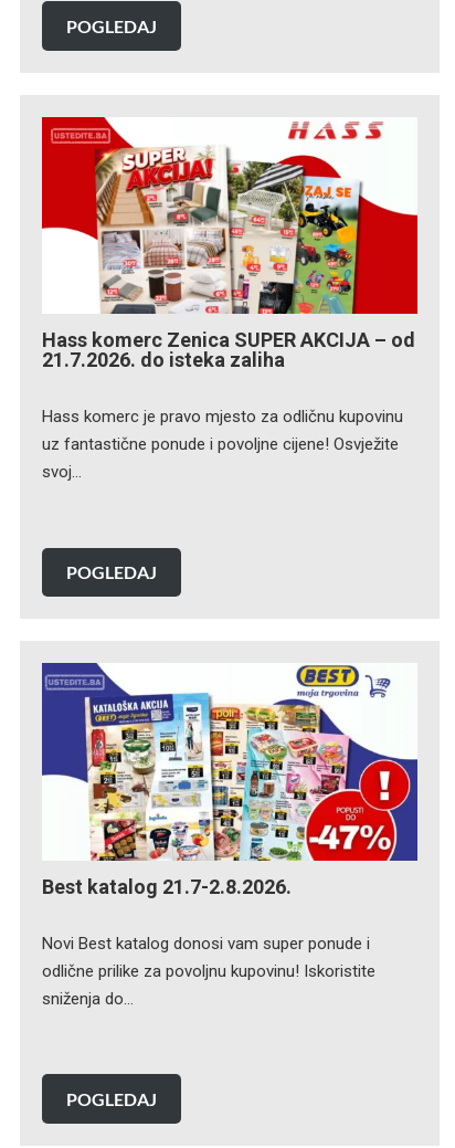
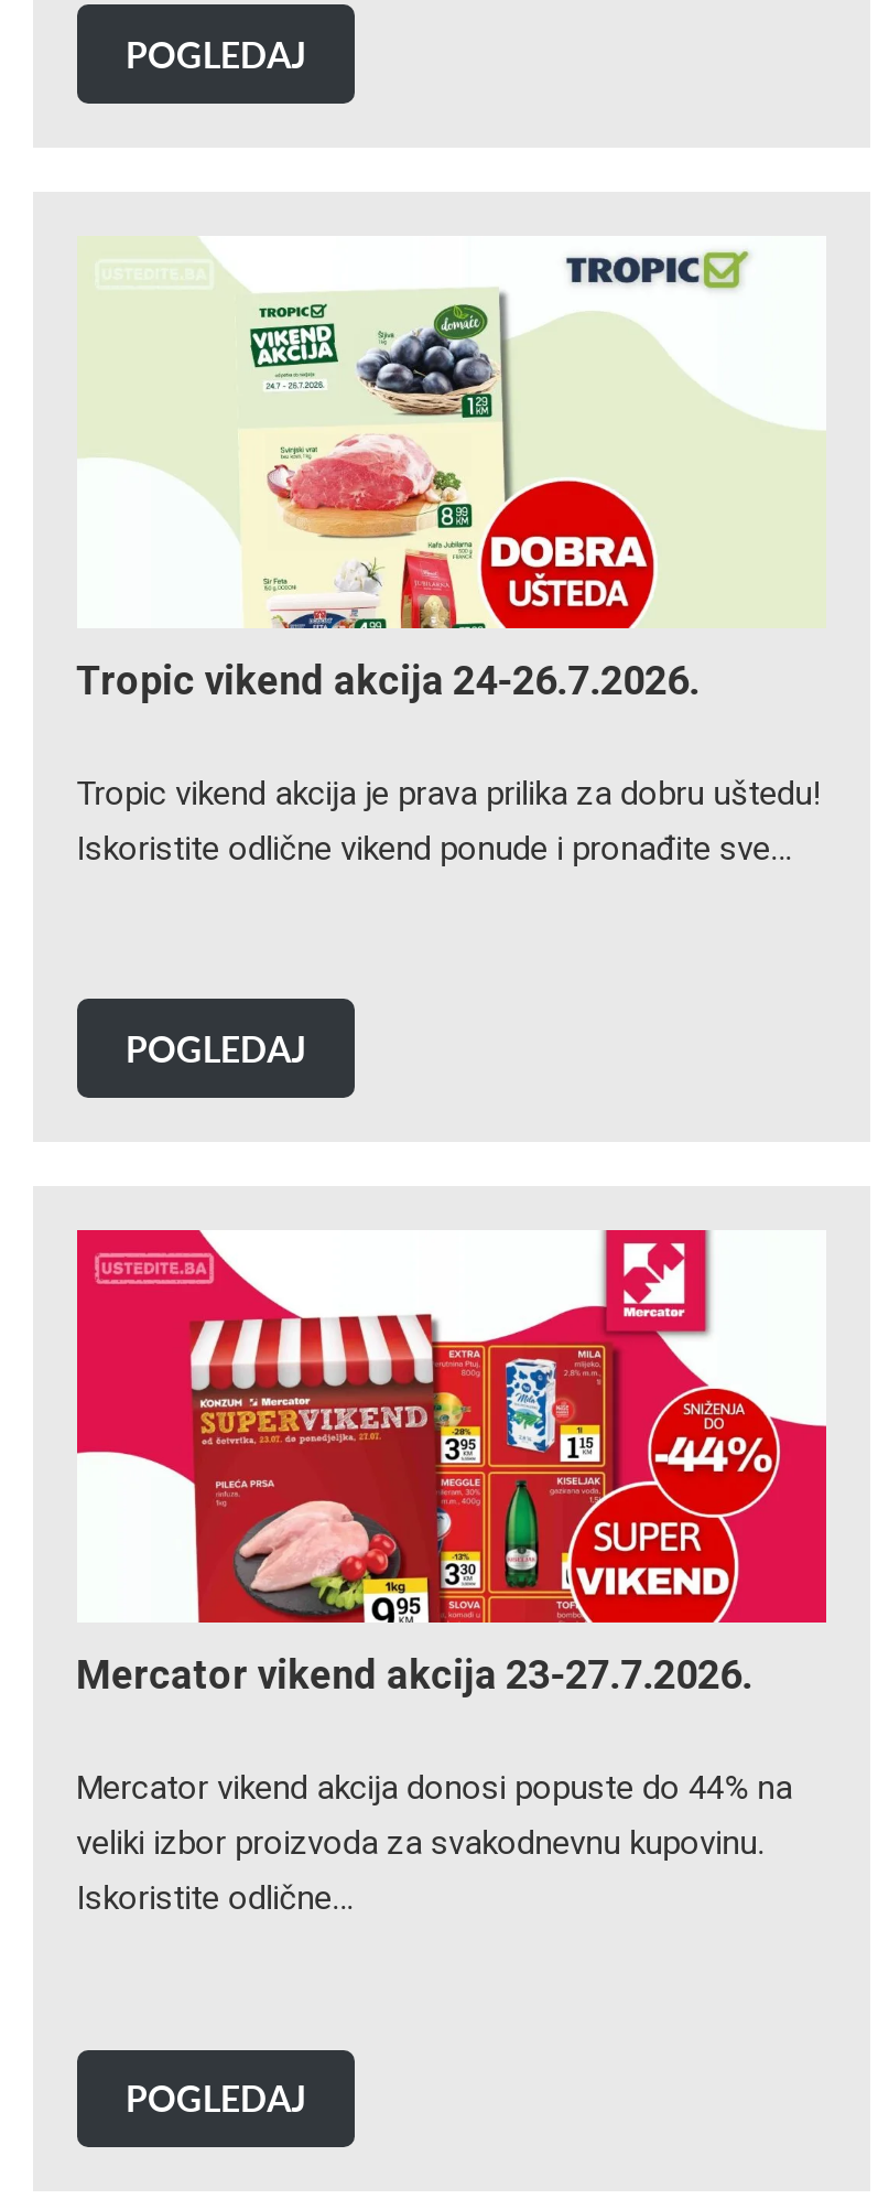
- [image]
+ [image]

- Hass komerc Zenica SUPER AKCIJA – od
- 21.7.2026. do isteka zaliha
+ Tropic vikend akcija 24-26.7.2026.

- Hass komerc je pravo mjesto za odličnu kupovinu
- uz fantastične ponude i povoljne cijene! Osvježite
- svoj…
+ Tropic vikend akcija je prava prilika za dobru uštedu!
+ Iskoristite odlične vikend ponude i pronađite sve…

- [image]
- Best katalog 21.7-2.8.2026.
+ [image]
+ Mercator vikend akcija 23-27.7.2026.

- Novi Best katalog donosi vam super ponude i
- odlične prilike za povoljnu kupovinu! Iskoristite
- sniženja do…
+ Mercator vikend akcija donosi popuste do 44% na
+ veliki izbor proizvoda za svakodnevnu kupovinu.
+ Iskoristite odlične…
